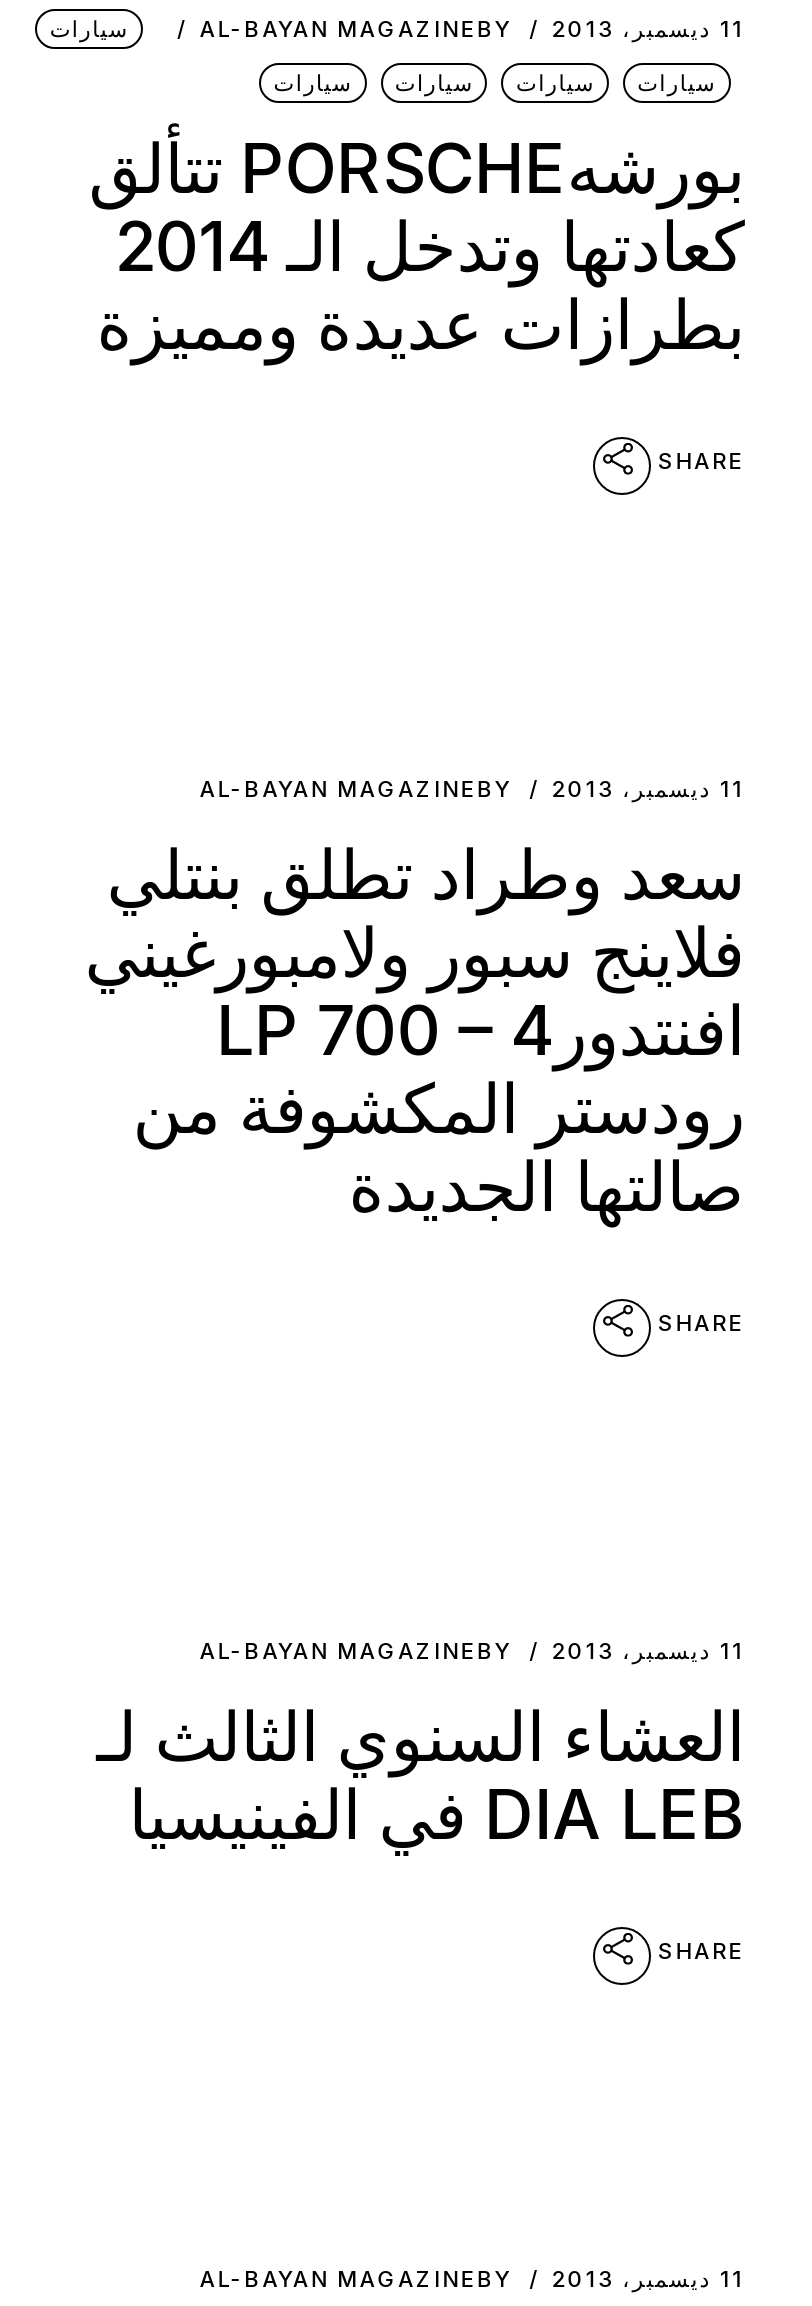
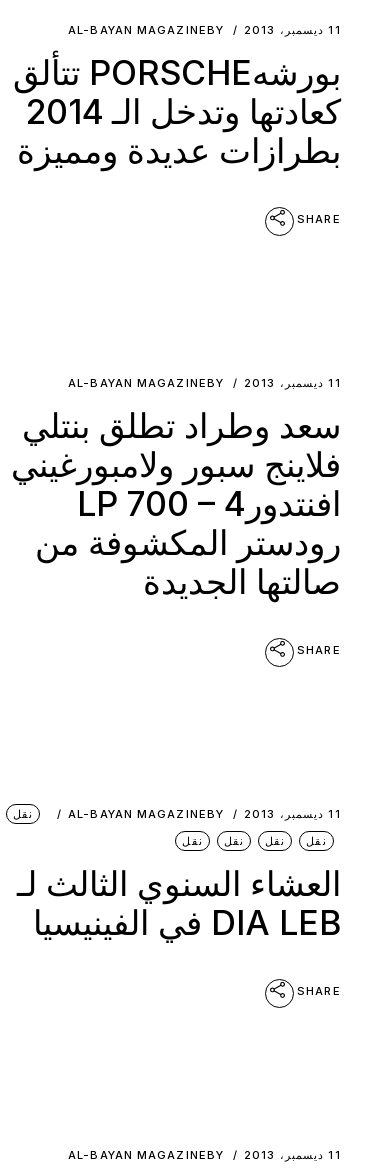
- سيارات
- سيارات
- سيارات
- سيارات
- سيارات

moved up: بطرازات عديدة ومميزة | SHARE | BY | ... | BY | AL-BAYAN MAGAZINE

+ نقل
+ نقل
+ نقل
+ نقل
+ نقل
